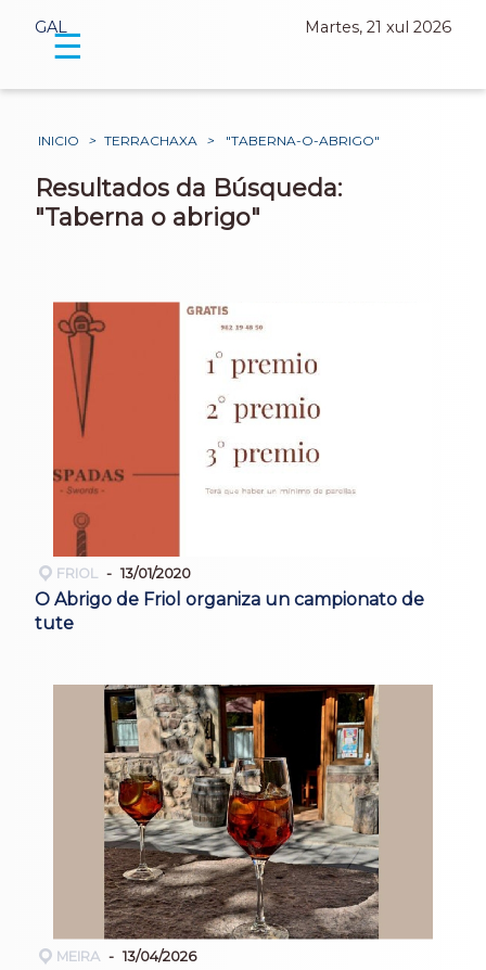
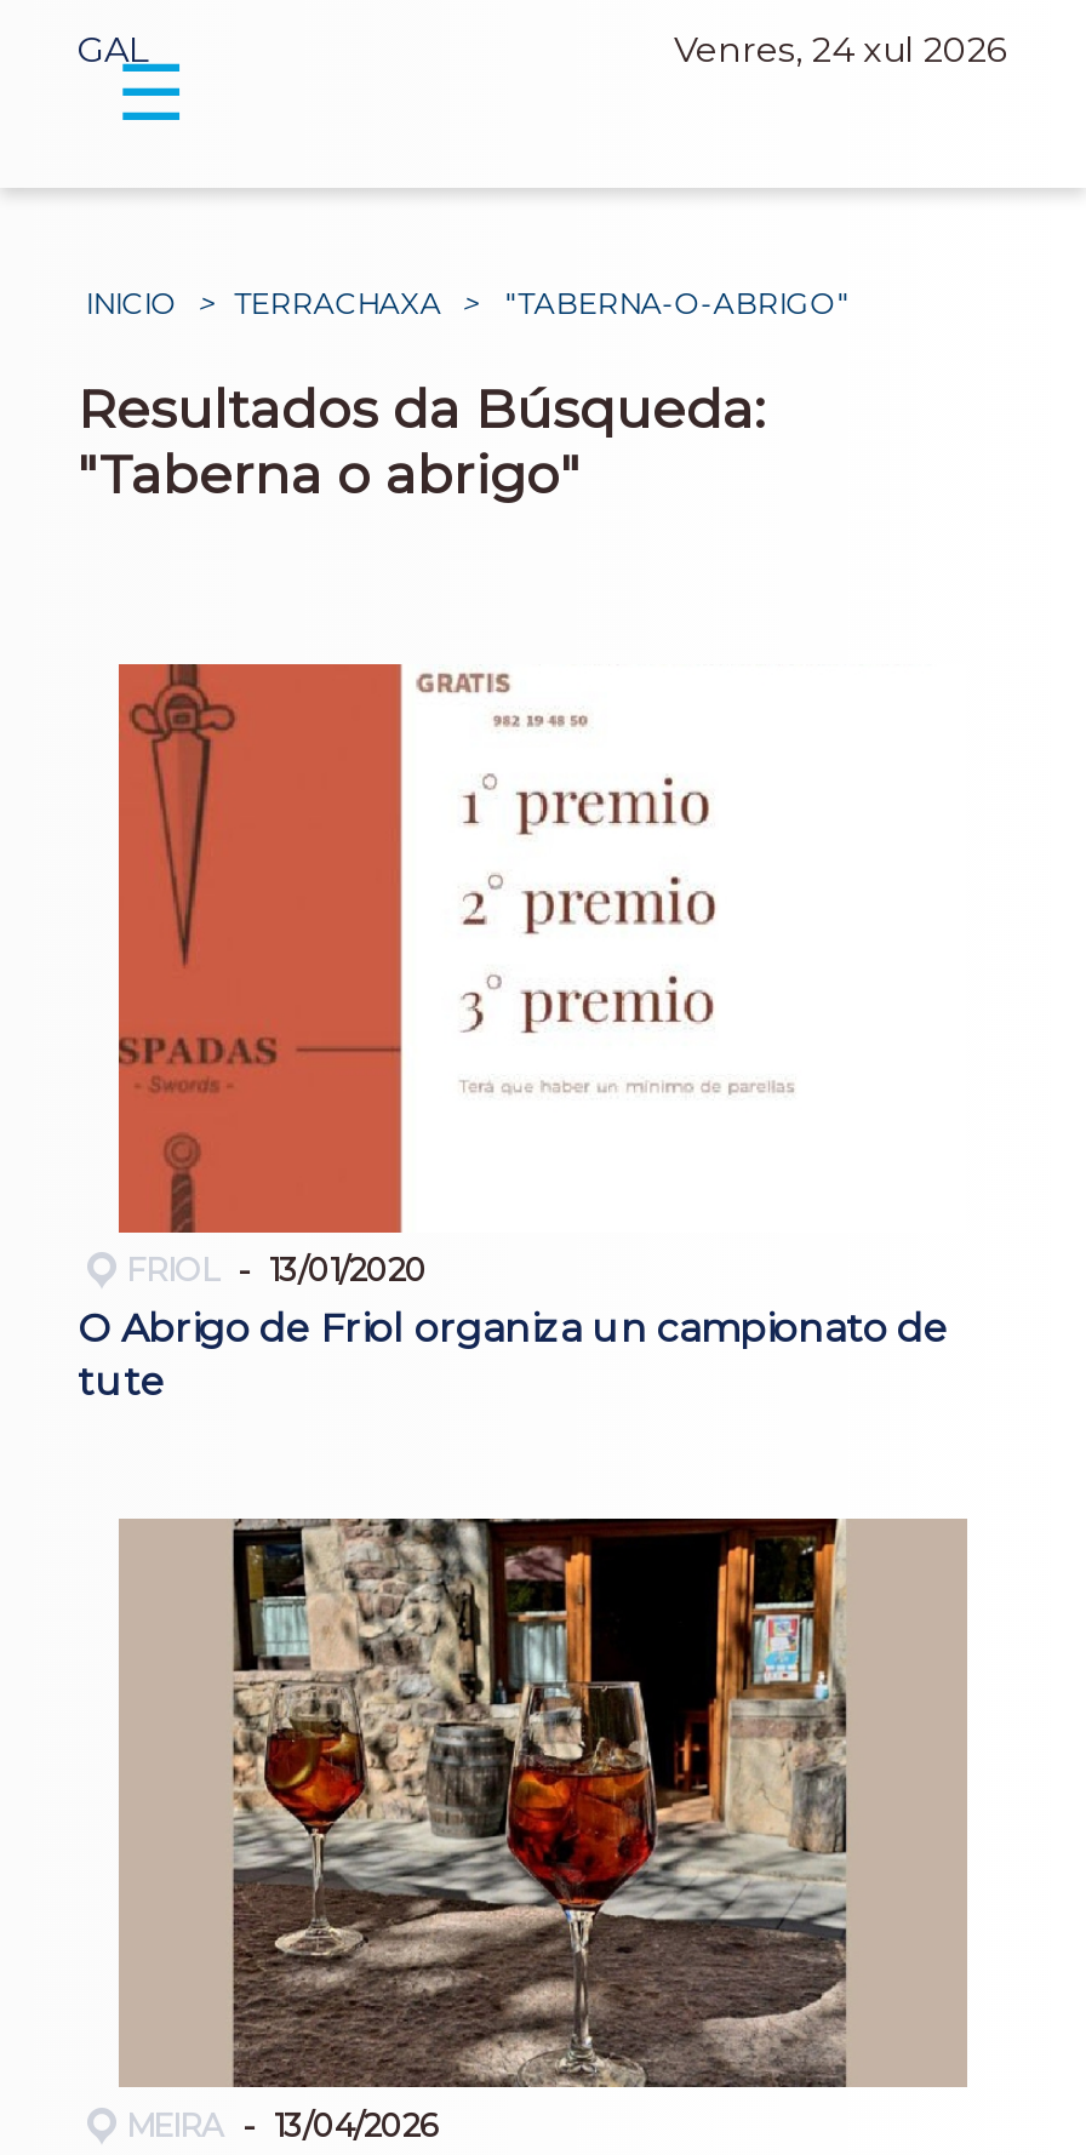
- Martes, 21 xul 2026
+ Venres, 24 xul 2026
